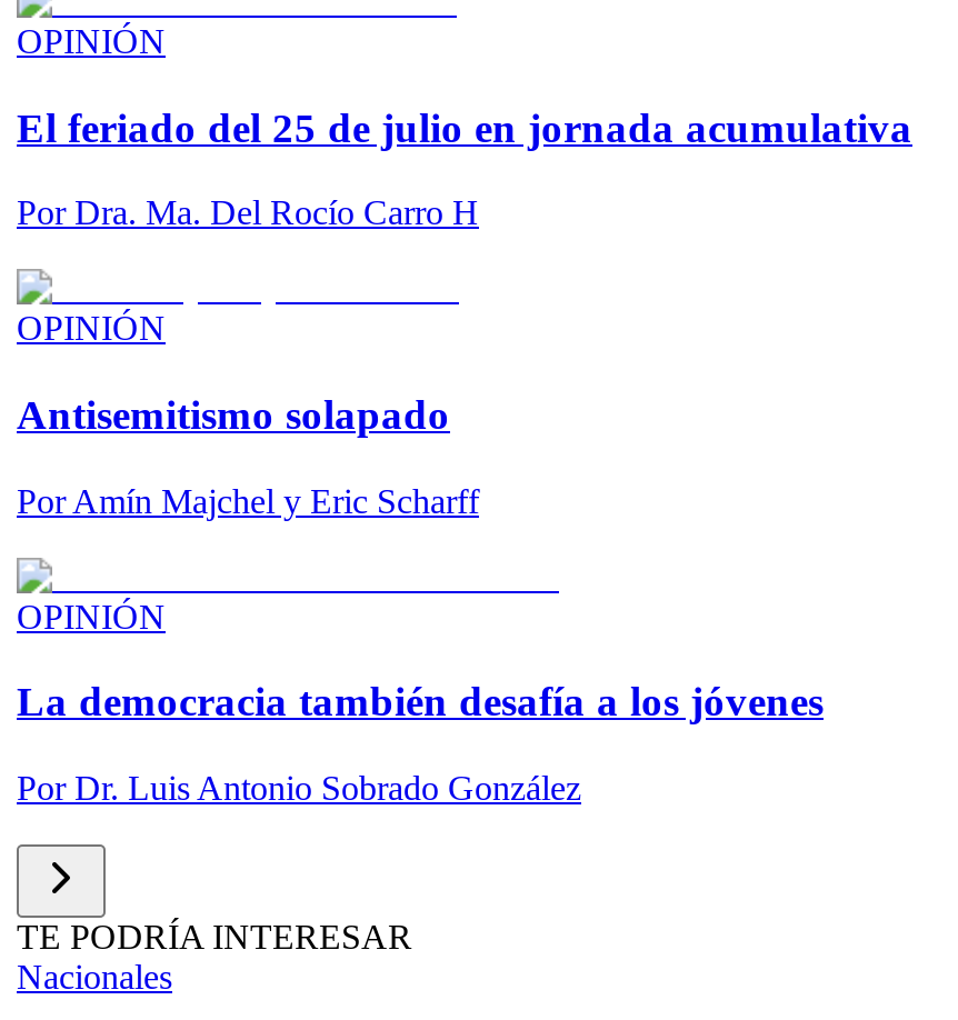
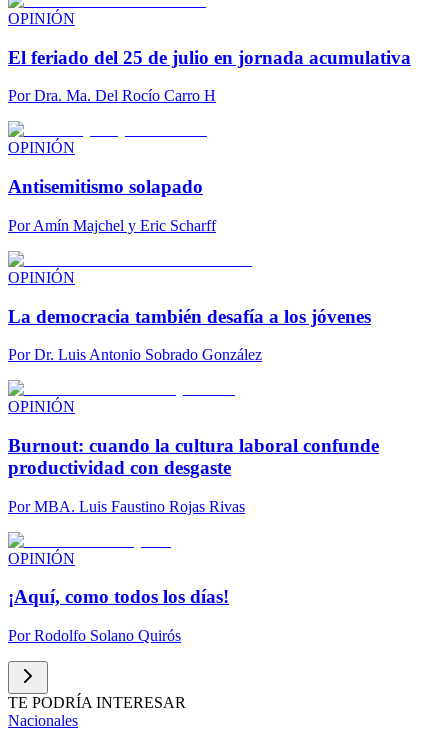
+ OPINIÓN
+ Burnout: cuando la cultura laboral confunde
+ productividad con desgaste
+ Por MBA. Luis Faustino Rojas Rivas
+ OPINIÓN
+ ¡Aquí, como todos los días!
+ Por Rodolfo Solano Quirós
